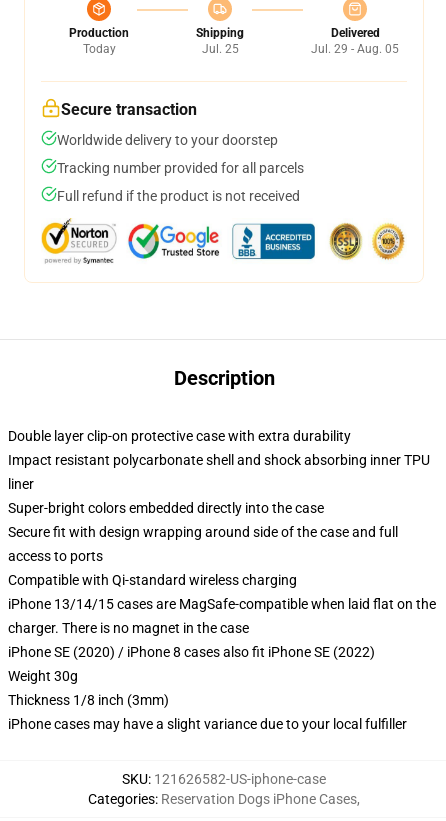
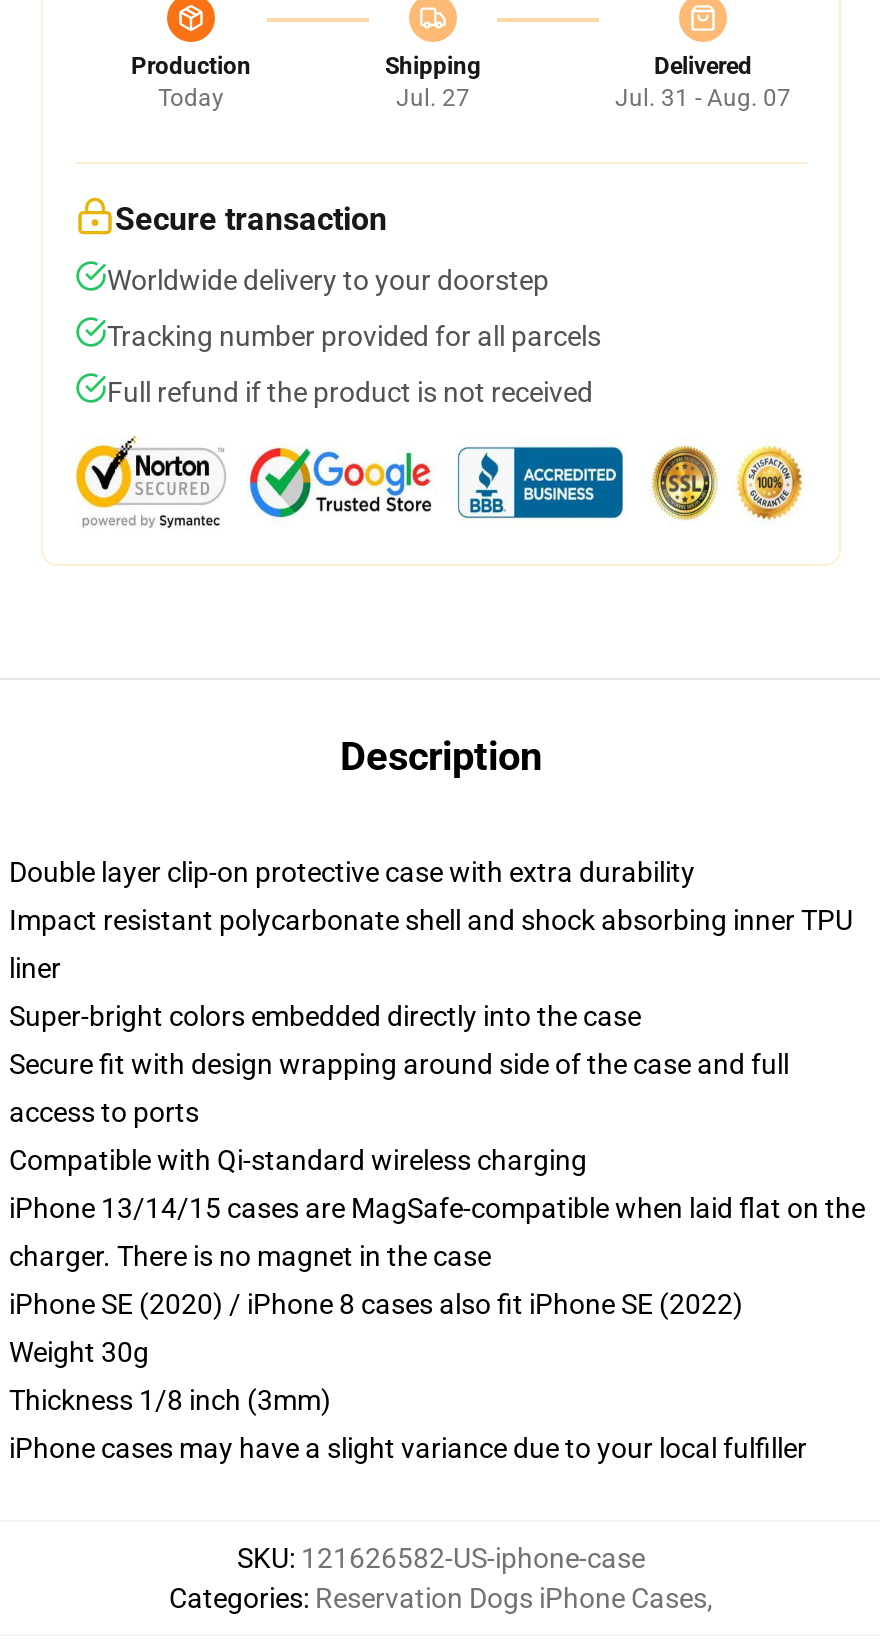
- Jul. 25
+ Jul. 27

- Jul. 29 - Aug. 05
+ Jul. 31 - Aug. 07
